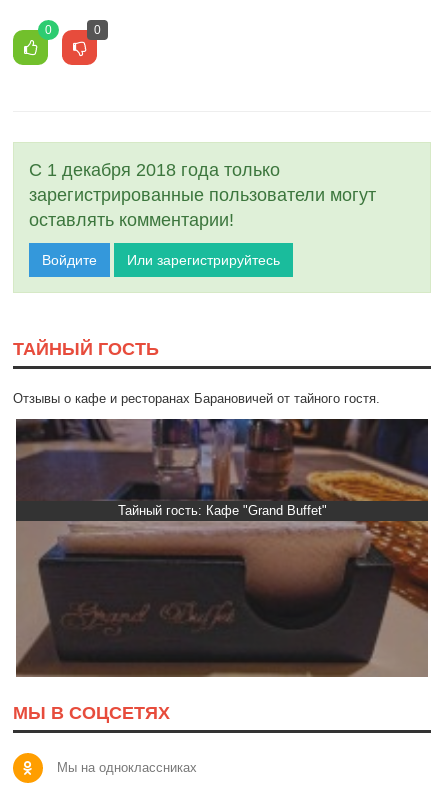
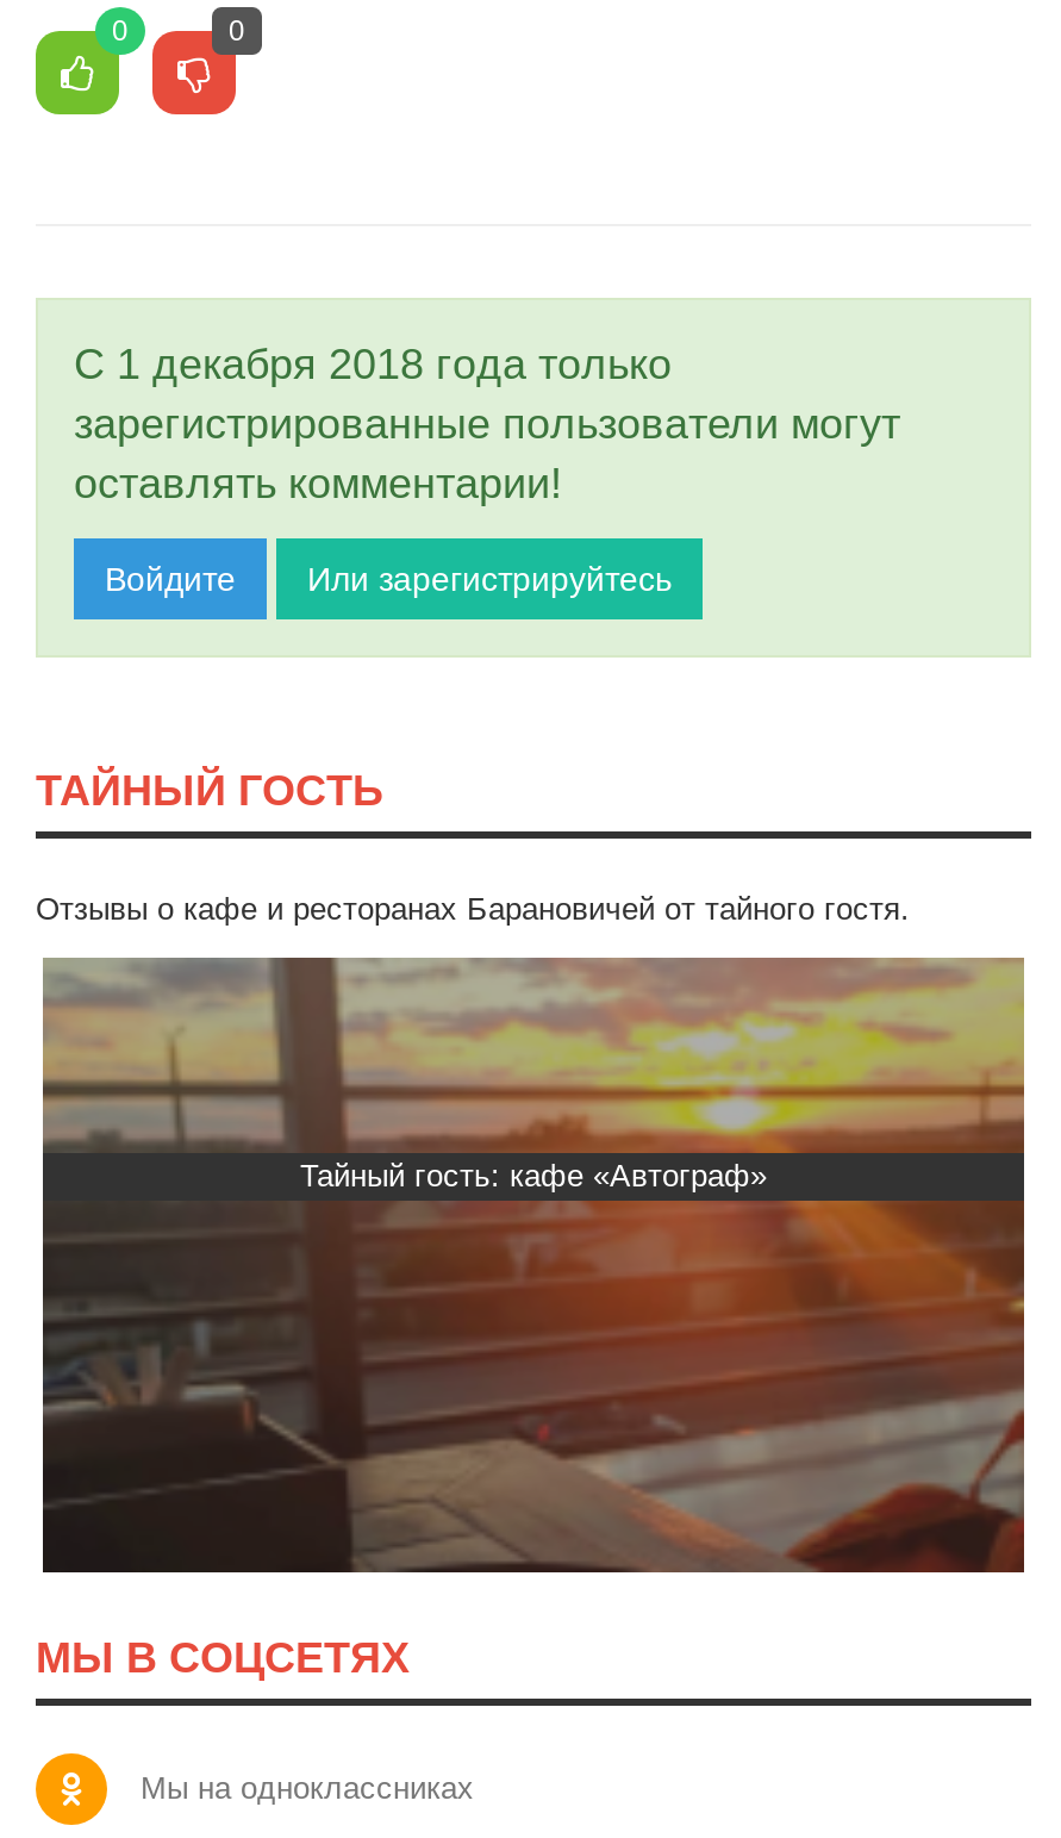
- [image]
- Тайный гость: Кафе "Grand Buffet"
+ [image]
+ Тайный гость: кафе «Автограф»

- [image]
+ [image]
